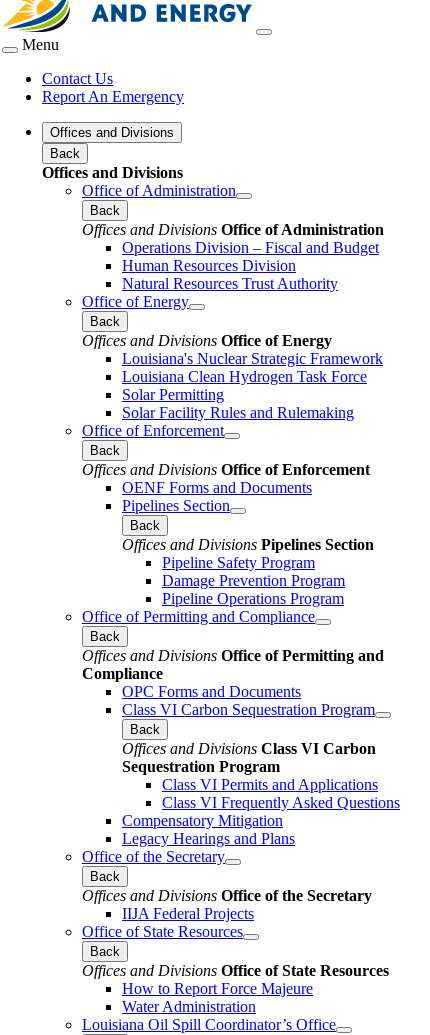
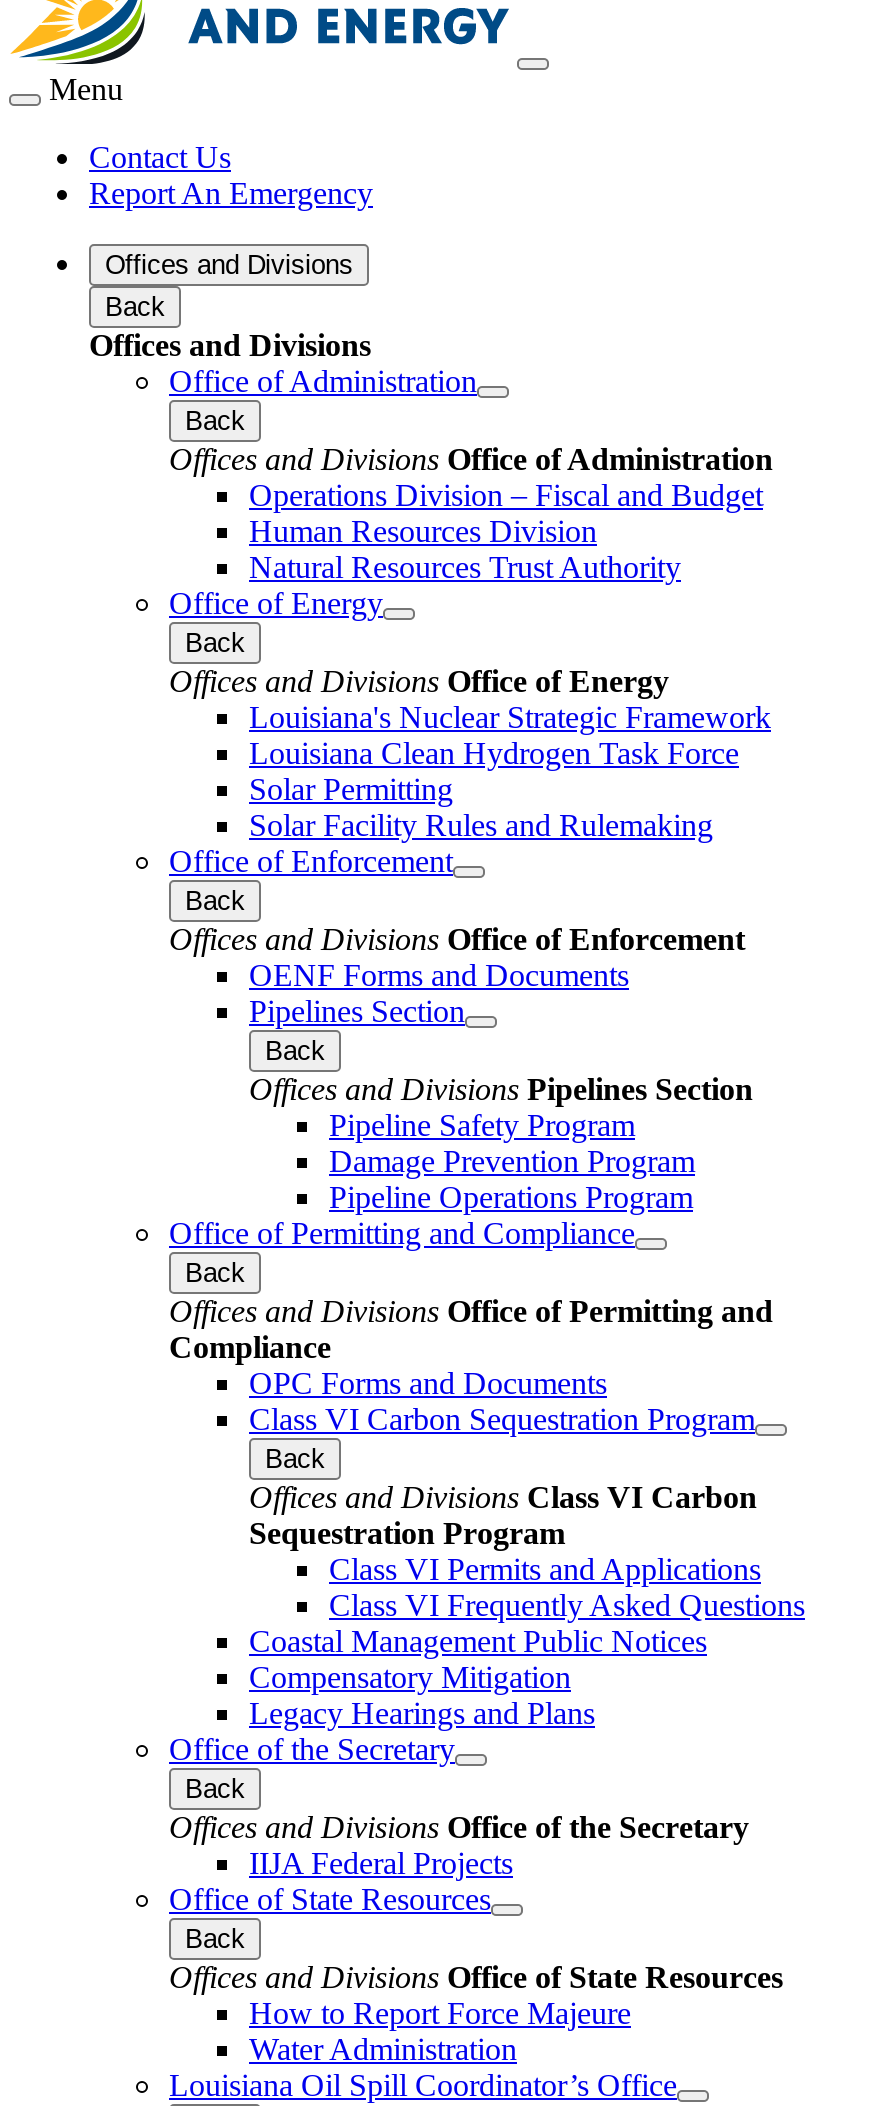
+ Coastal Management Public Notices
